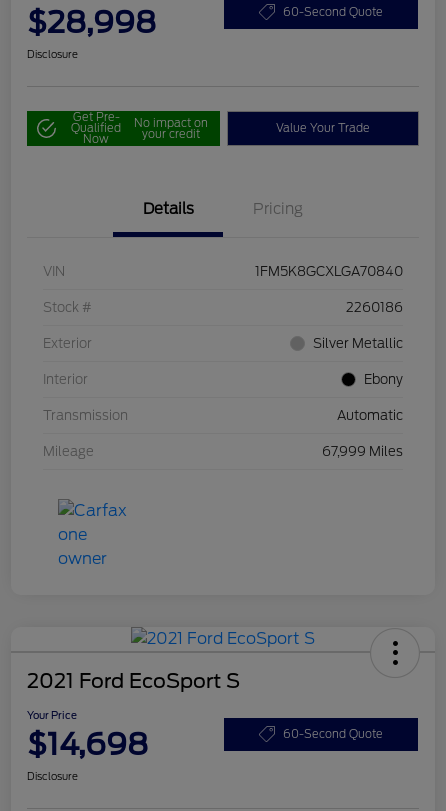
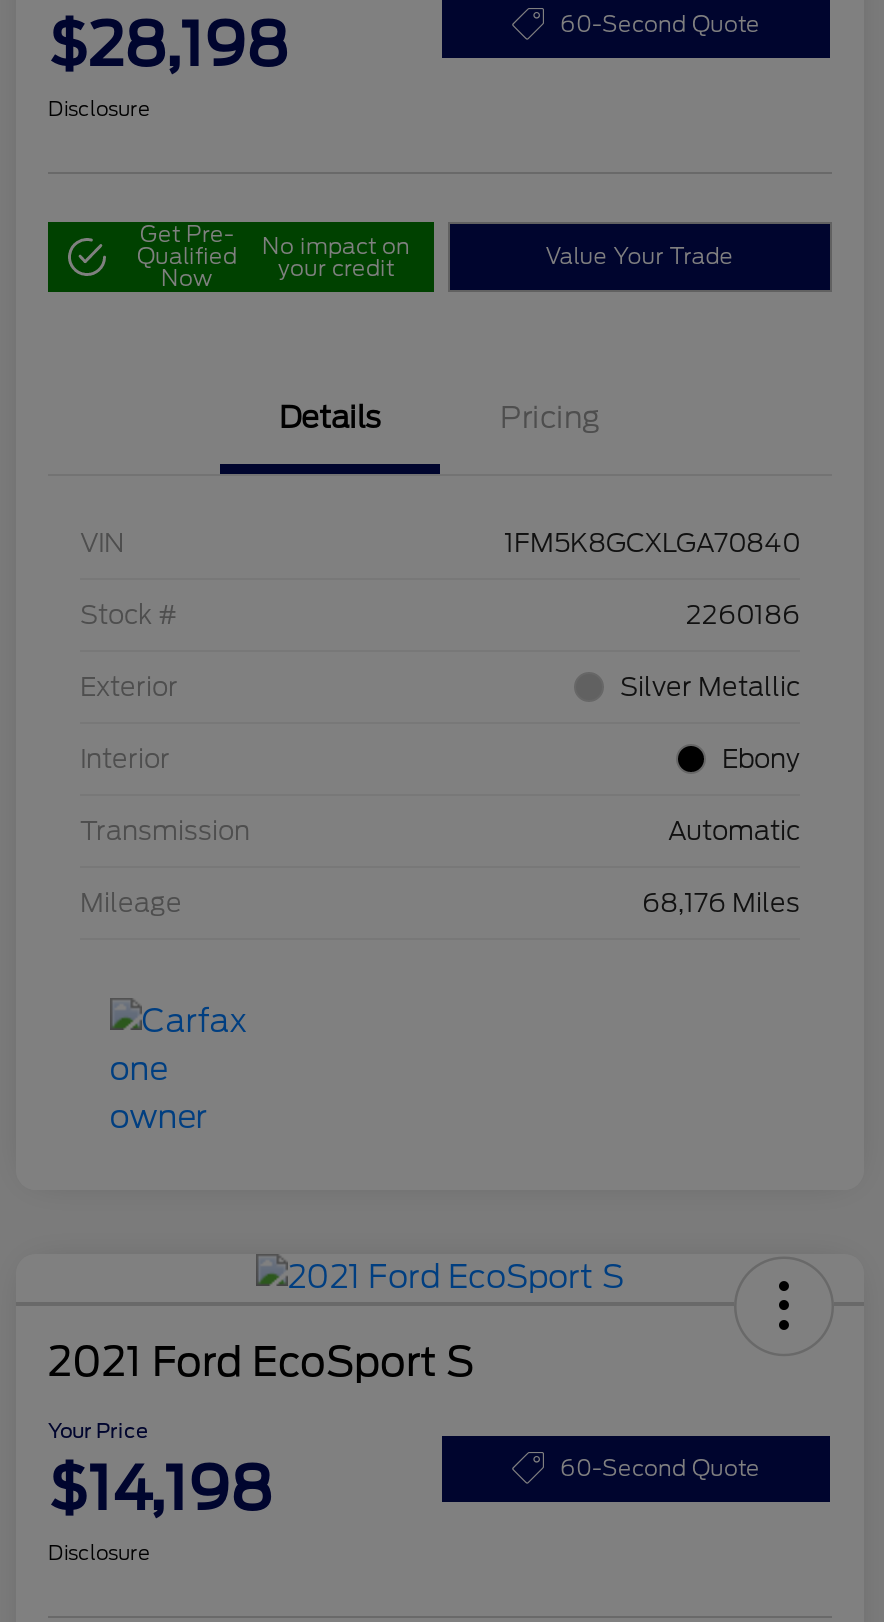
- $28,998
+ $28,198

- 67,999 Miles
+ 68,176 Miles

- $14,698
+ $14,198
